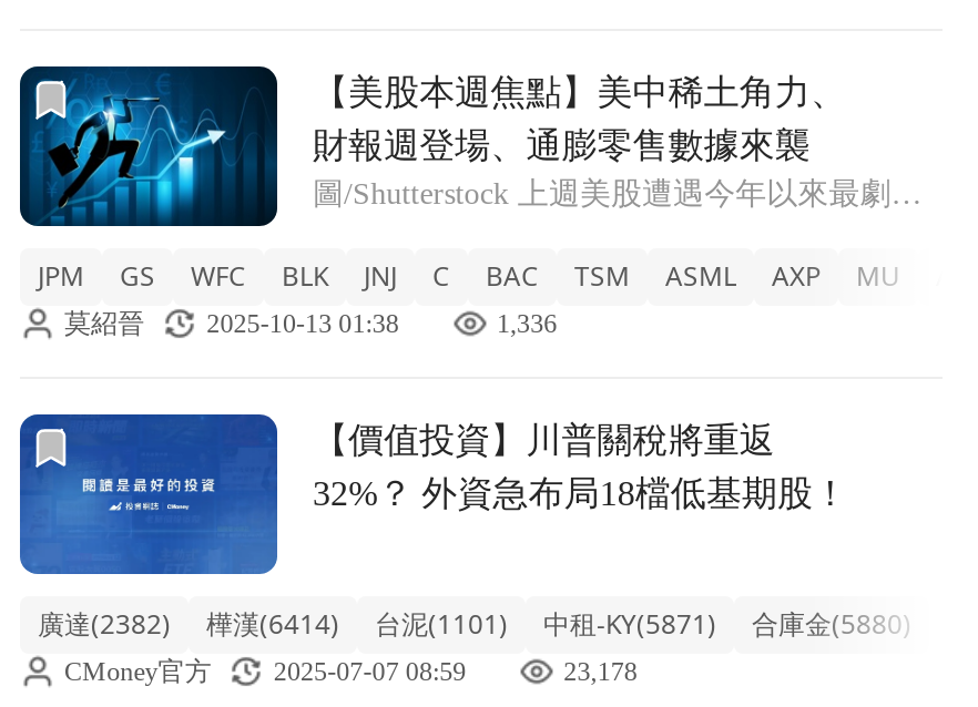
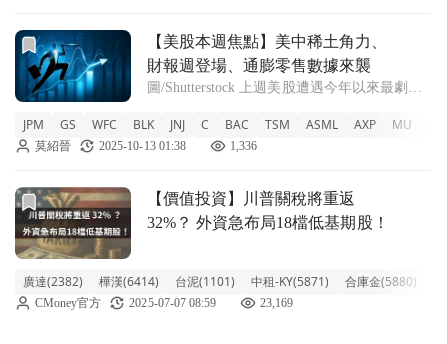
- [image]
+ [image]

- 23,178
+ 23,169
